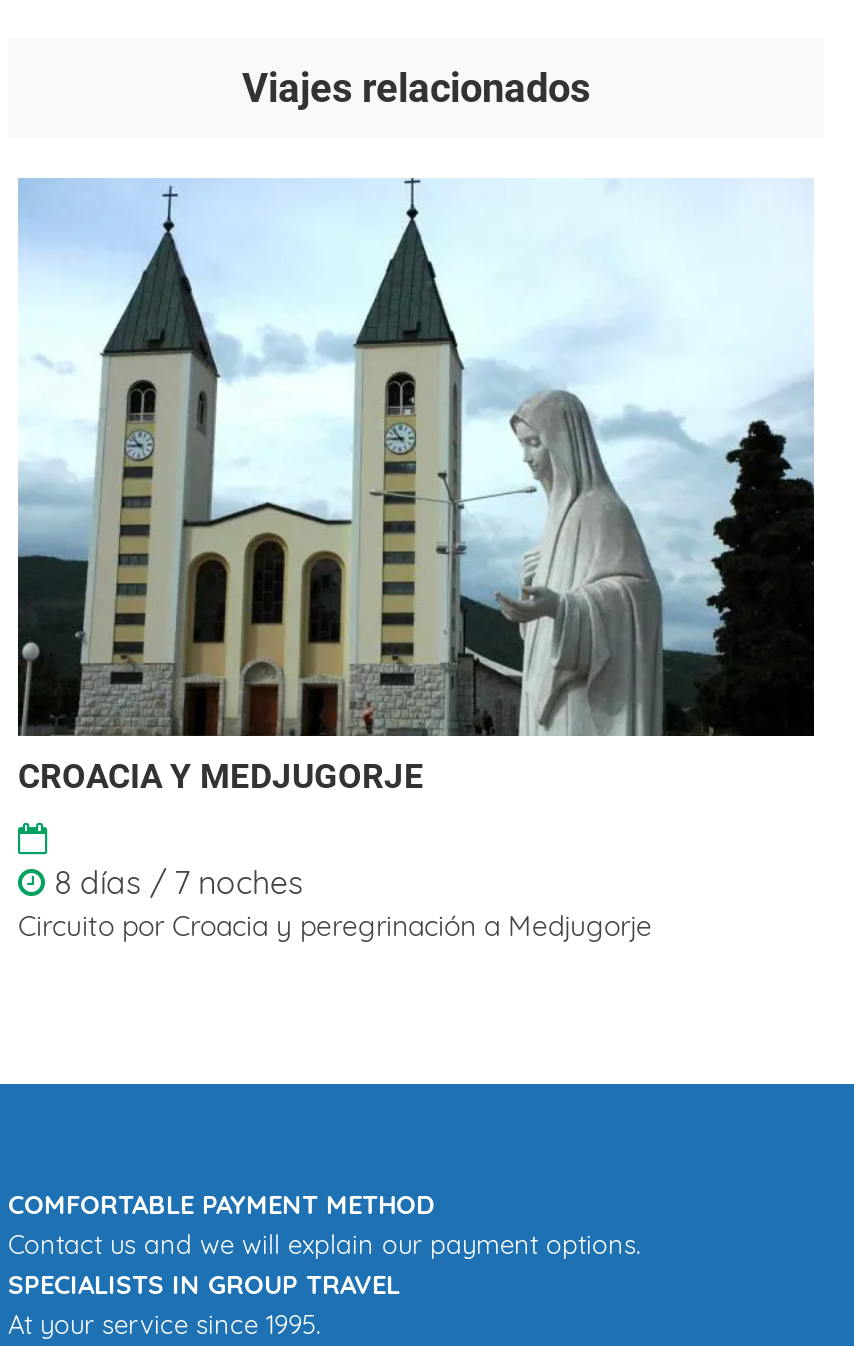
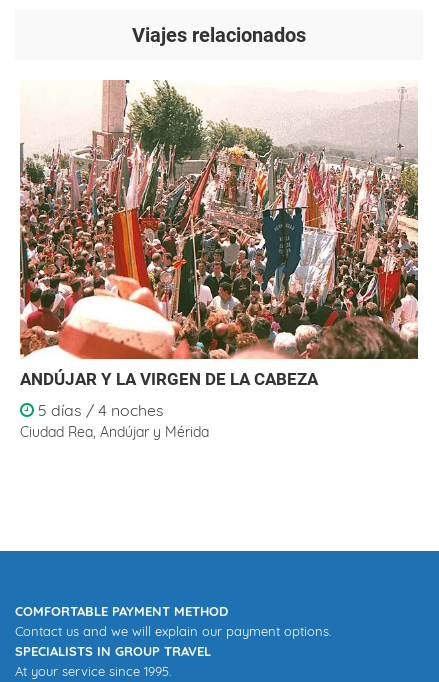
- [image]
- CROACIA Y MEDJUGORJE
+ [image]
+ ANDÚJAR Y LA VIRGEN DE LA CABEZA

- 8 días / 7 noches
- Circuito por Croacia y peregrinación a Medjugorje
+ 5 días / 4 noches
+ Ciudad Rea, Andújar y Mérida
